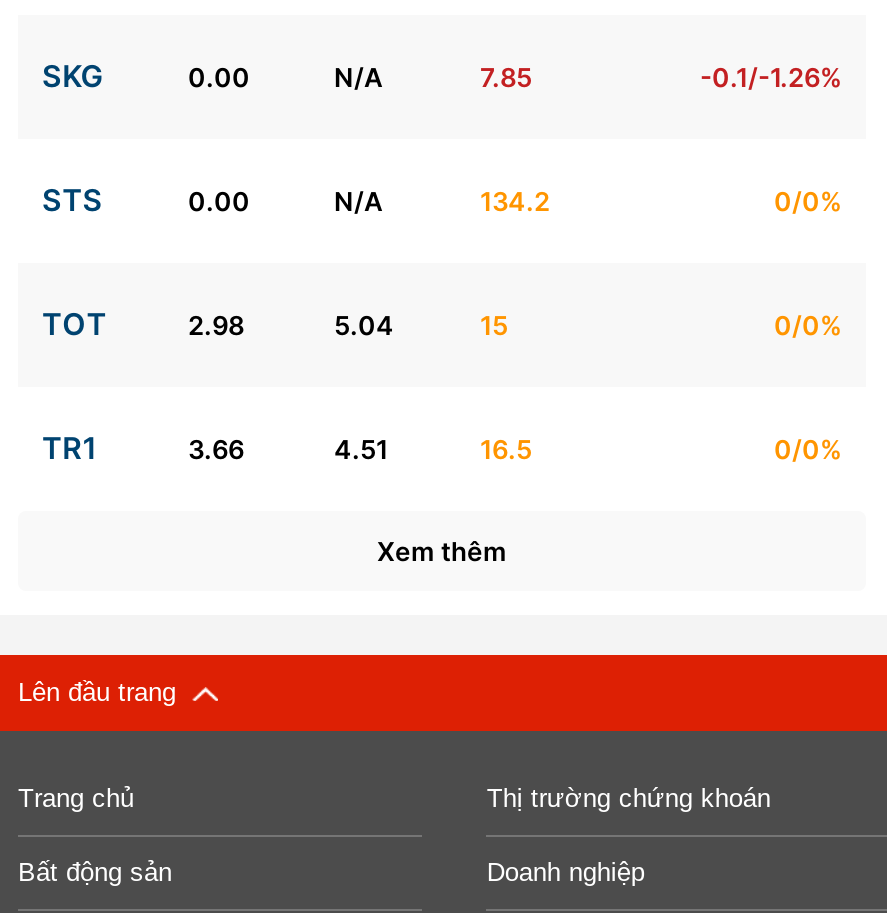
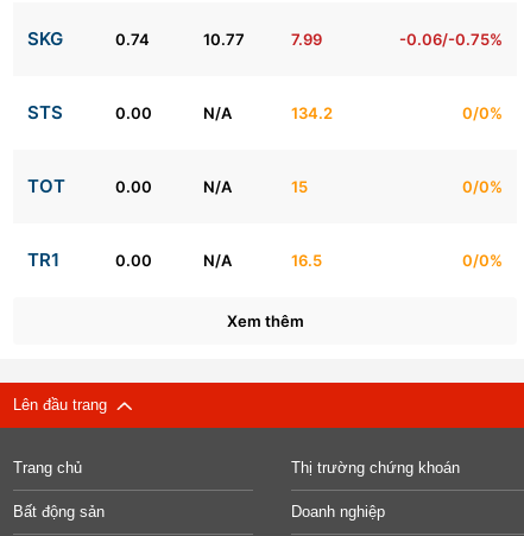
- 0.00
- N/A
- 7.85
- -0.1/-1.26%
+ 0.74
+ 10.77
+ 7.99
+ -0.06/-0.75%

- 2.98
- 5.04
+ 0.00
+ N/A

- 3.66
- 4.51
+ 0.00
+ N/A
